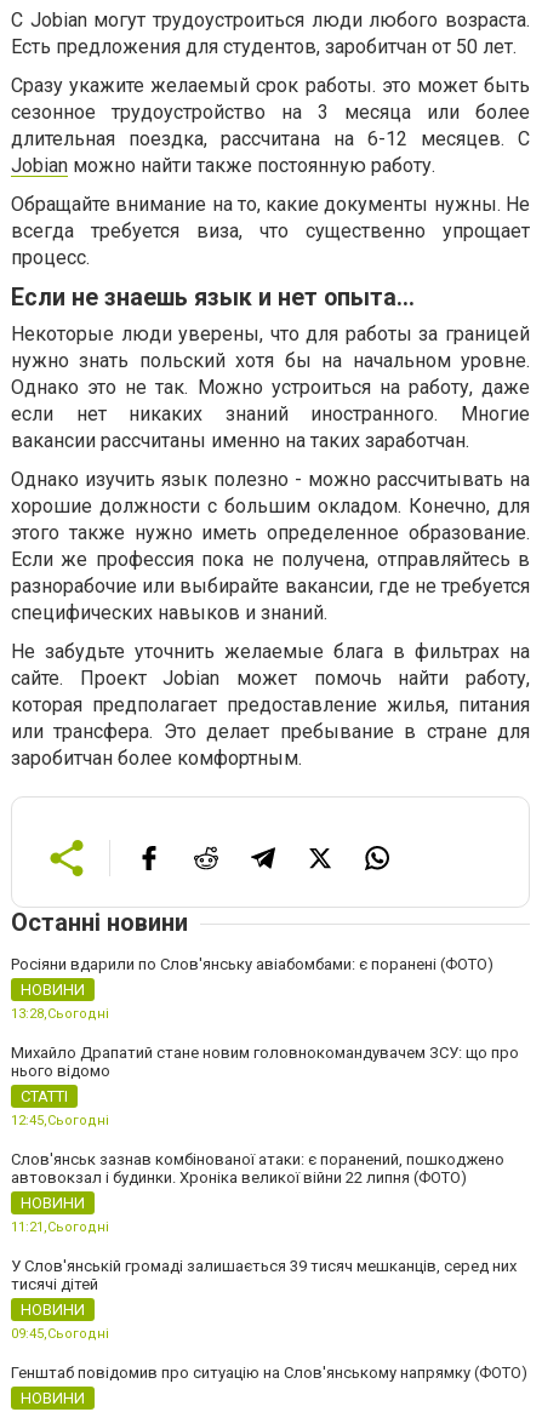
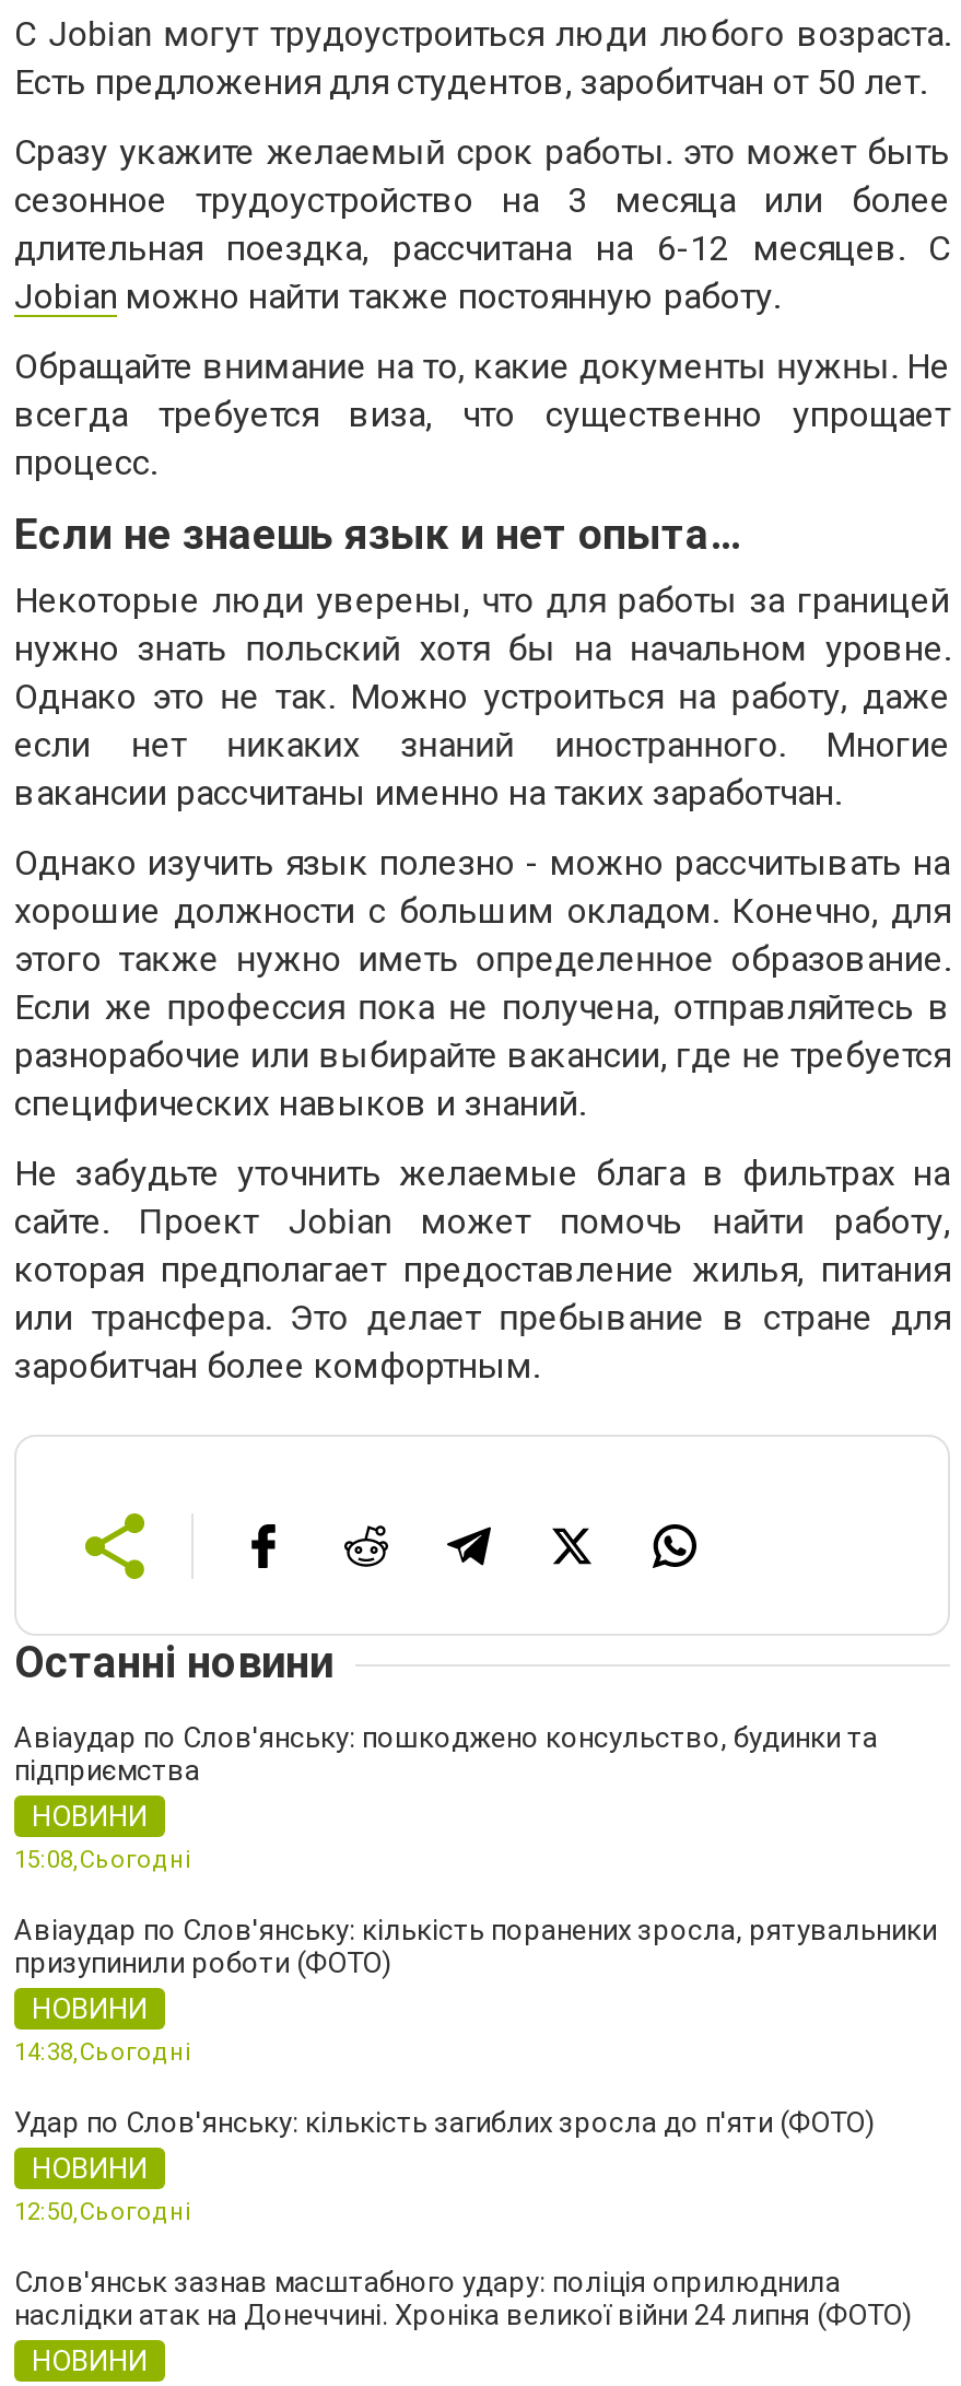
- Росіяни вдарили по Слов'янську авіабомбами: є поранені (ФОТО)
+ Авіаудар по Слов'янську: пошкоджено консульство, будинки та
+ підприємства

- 13:28,Сьогодні
- Михайло Драпатий стане новим головнокомандувачем ЗСУ: що про
- нього відомо
- СТАТТІ
- 12:45,Сьогодні
- Слов'янськ зазнав комбінованої атаки: є поранений, пошкоджено
- автовокзал і будинки. Хроніка великої війни 22 липня (ФОТО)
+ 15:08,Сьогодні
+ Авіаудар по Слов'янську: кількість поранених зросла, рятувальники
+ призупинили роботи (ФОТО)

- 11:21,Сьогодні
+ 14:38,Сьогодні

- У Слов'янській громаді залишається 39 тисяч мешканців, серед них
- тисячі дітей
+ Удар по Слов'янську: кількість загиблих зросла до п'яти (ФОТО)

- 09:45,Сьогодні
+ 12:50,Сьогодні

- Генштаб повідомив про ситуацію на Слов'янському напрямку (ФОТО)
+ Слов'янськ зазнав масштабного удару: поліція оприлюднила
+ наслідки атак на Донеччині. Хроніка великої війни 24 липня (ФОТО)
